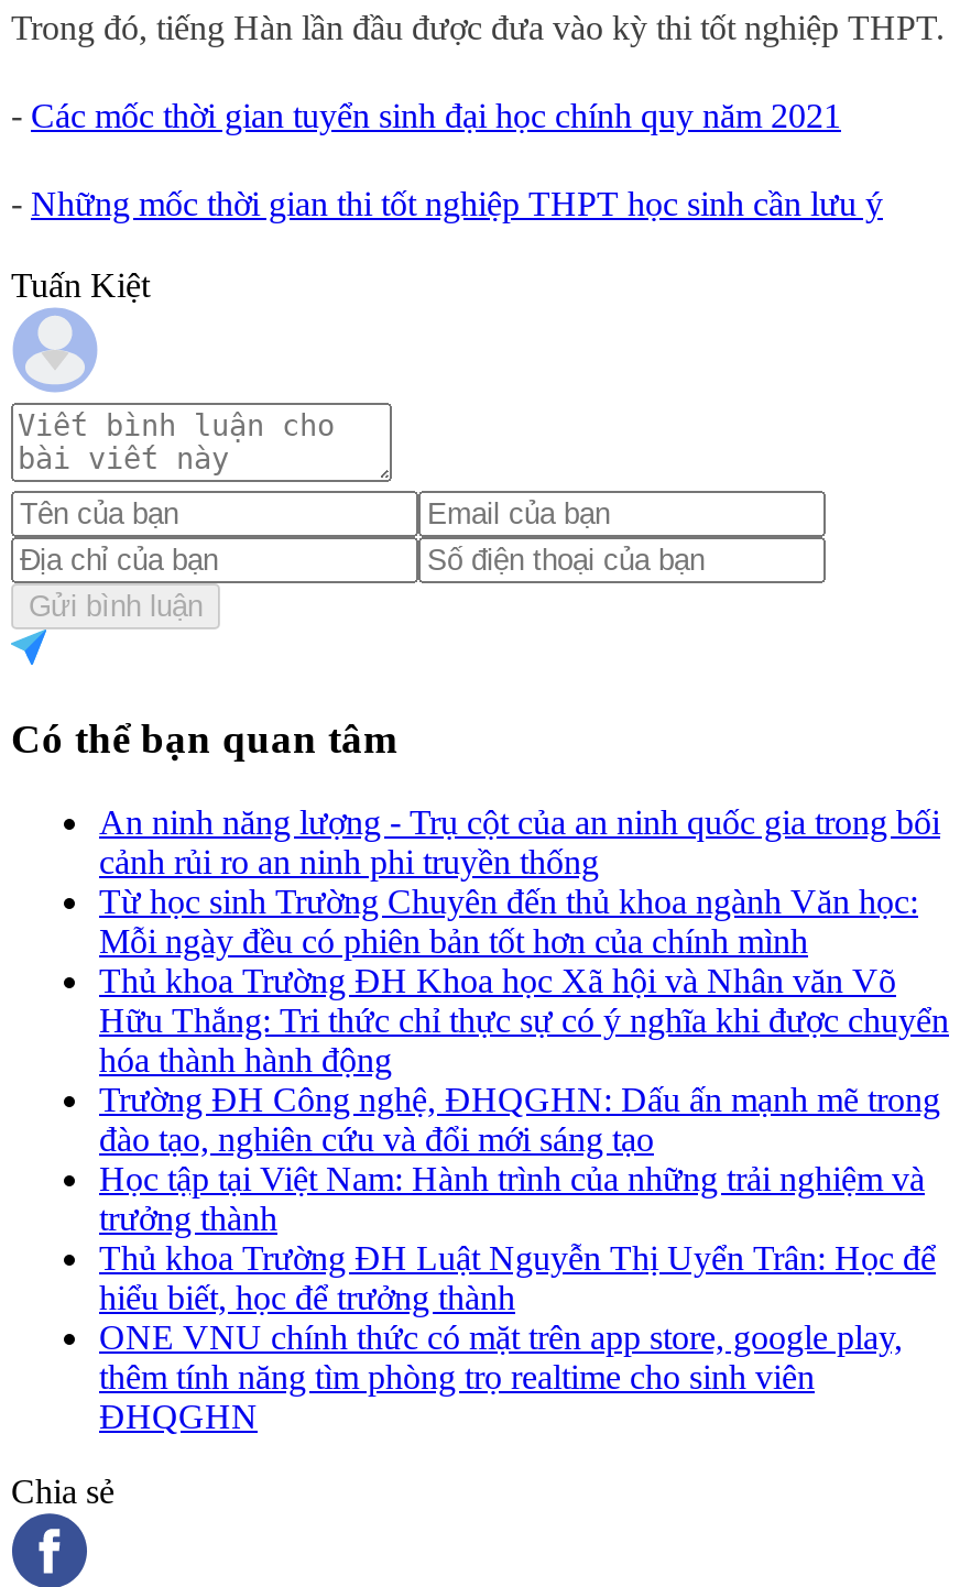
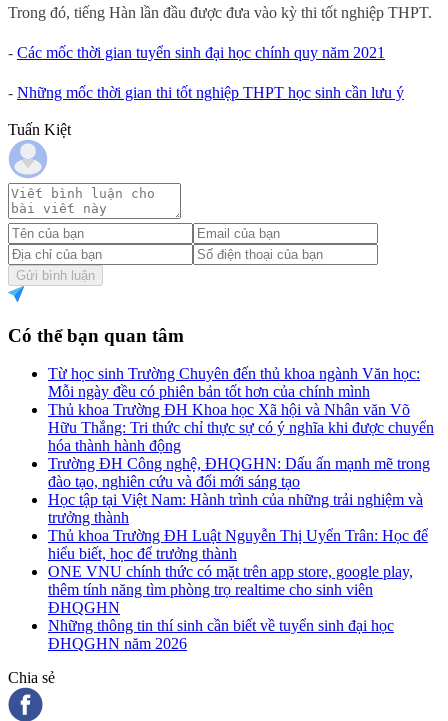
- An ninh năng lượng - Trụ cột của an ninh quốc gia trong bối
- cảnh rủi ro an ninh phi truyền thống

moved up: Từ học sinh Trường Chuyên đến thủ khoa ngành Văn học: | Mỗi ngày đều có phiên bản tốt hơn của chính mình | Thủ khoa Trường ĐH Khoa học Xã hội và Nhân văn Võ | ... | thêm tính năng tìm phòng trọ realtime cho sinh viên | ĐHQGHN

+ Những thông tin thí sinh cần biết về tuyển sinh đại học
+ ĐHQGHN năm 2026
